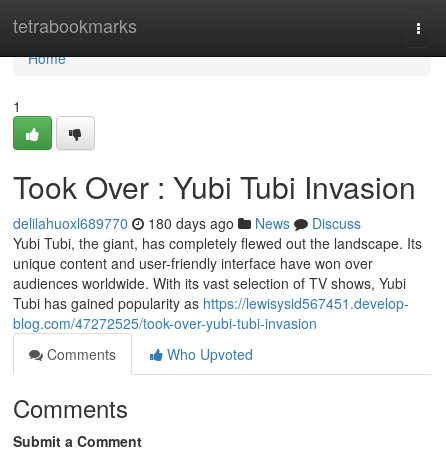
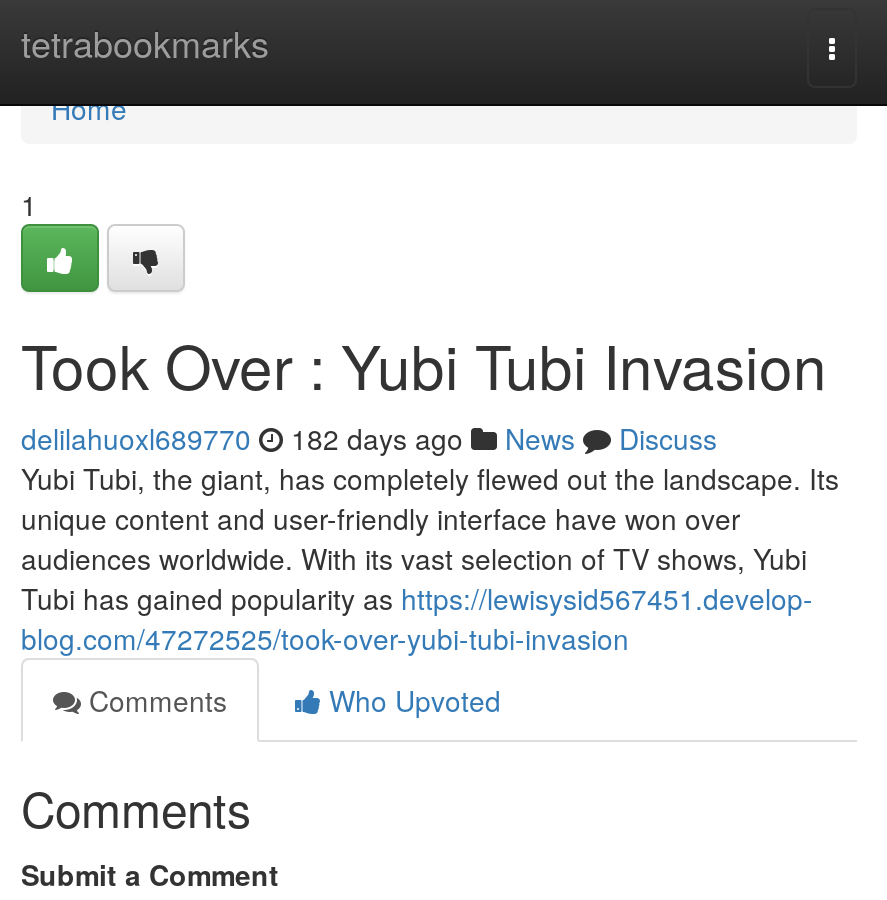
- delilahuoxl689770 180 days ago News Discuss
+ delilahuoxl689770 182 days ago News Discuss
